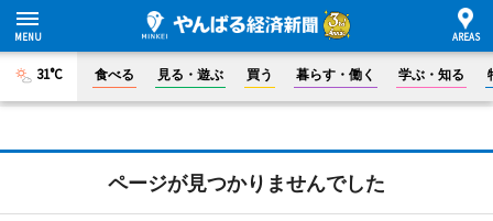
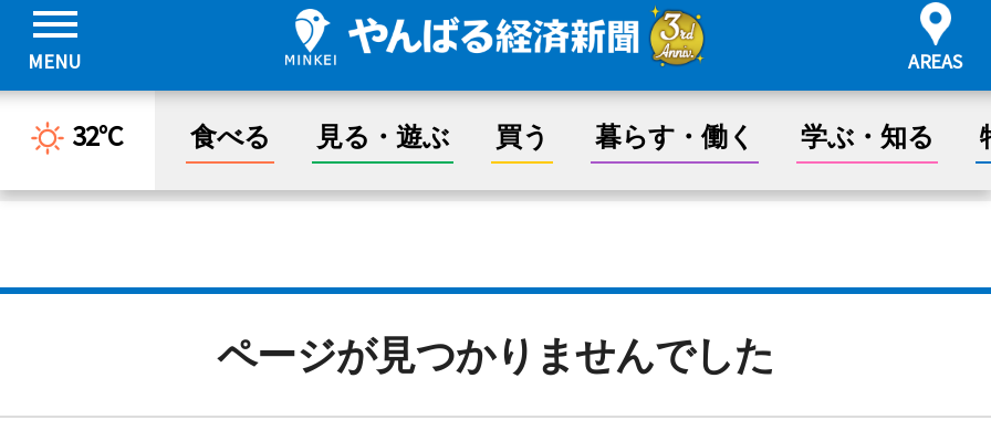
- 31°C
+ 32°C
